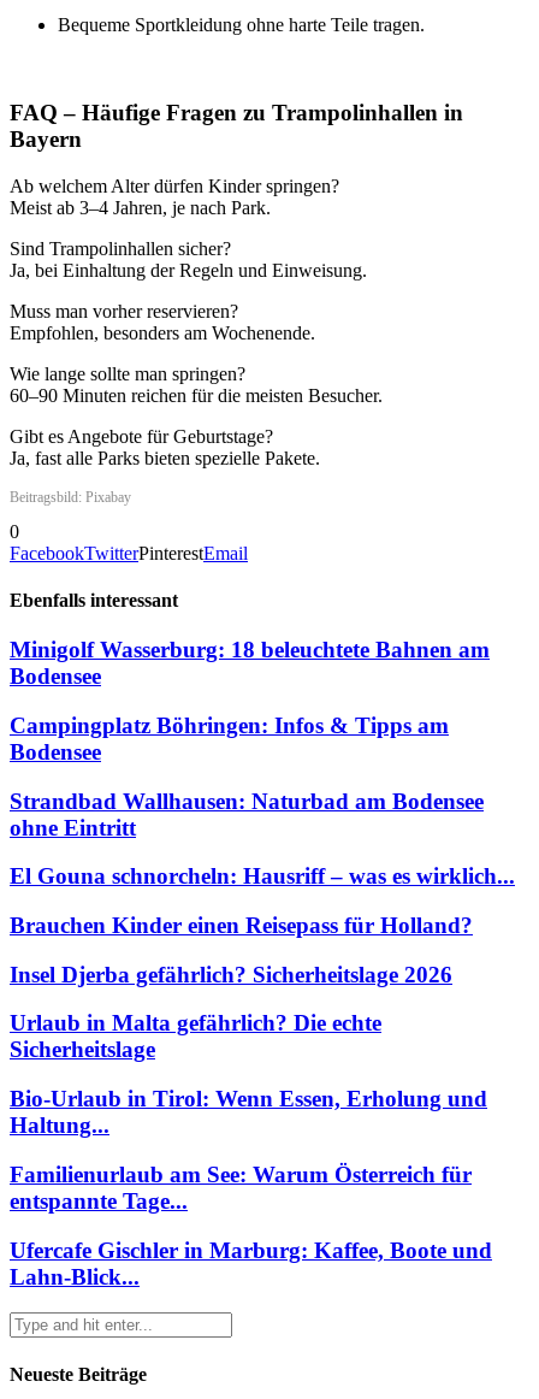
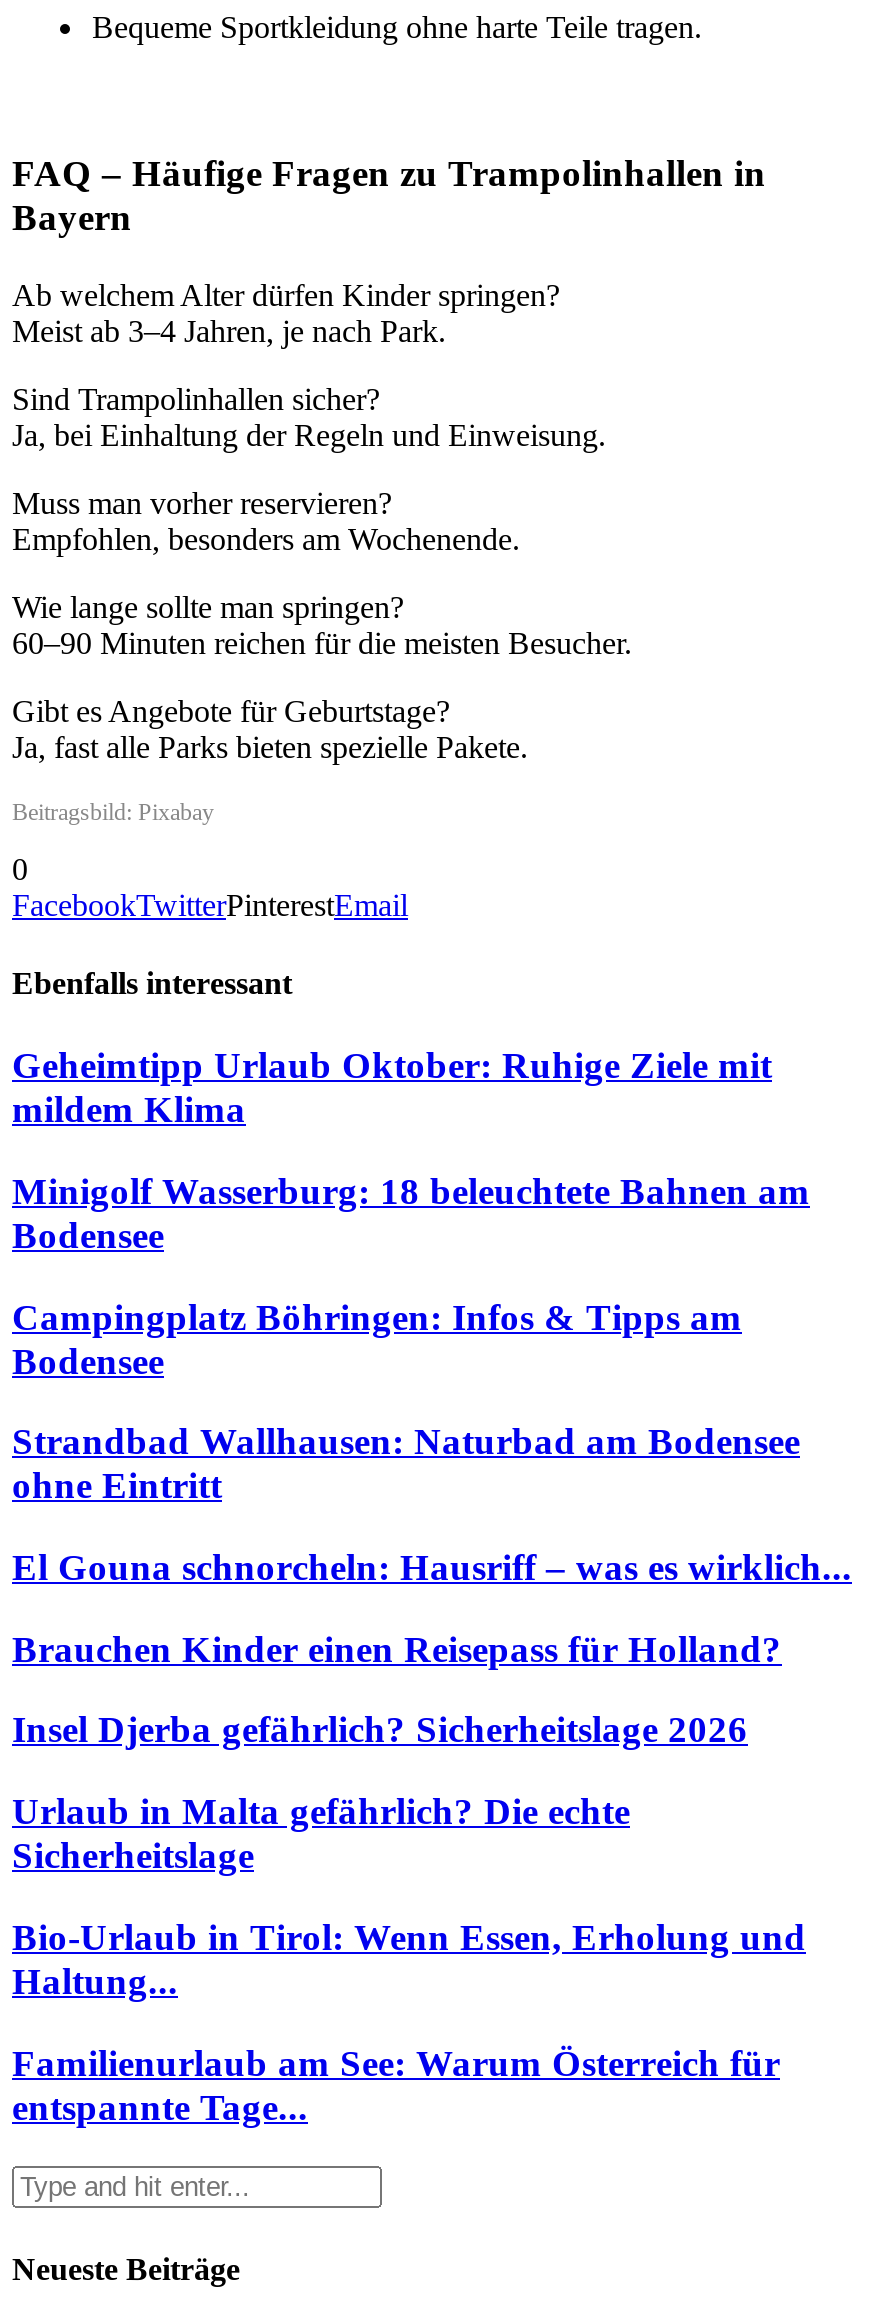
+ Geheimtipp Urlaub Oktober: Ruhige Ziele mit
+ mildem Klima

moved down: Minigolf Wasserburg: 18 beleuchtete Bahnen am | Bodensee | Campingplatz Böhringen: Infos & Tipps am | ... | Familienurlaub am See: Warum Österreich für | entspannte Tage...

- Ufercafe Gischler in Marburg: Kaffee, Boote und
- Lahn-Blick...
